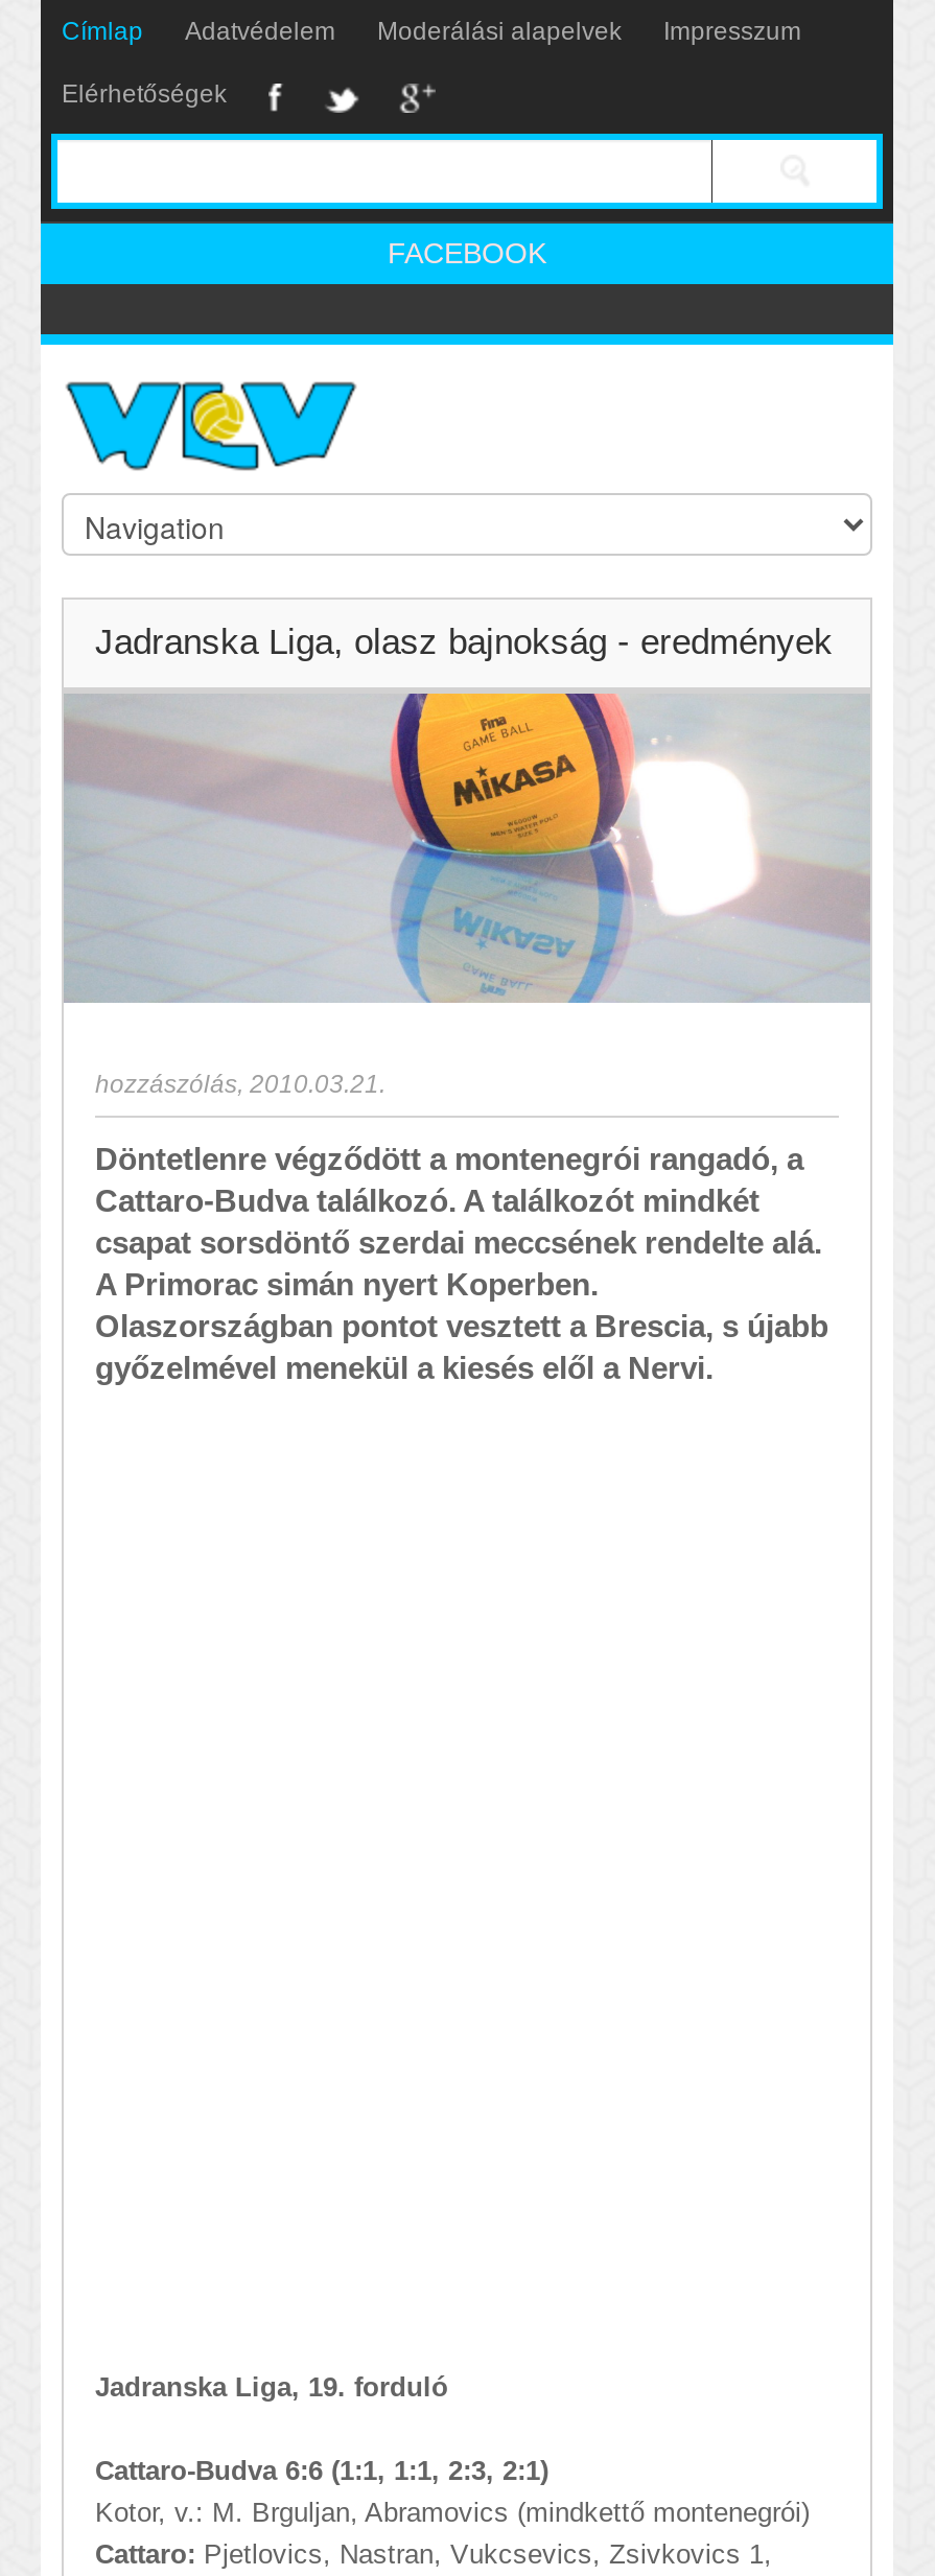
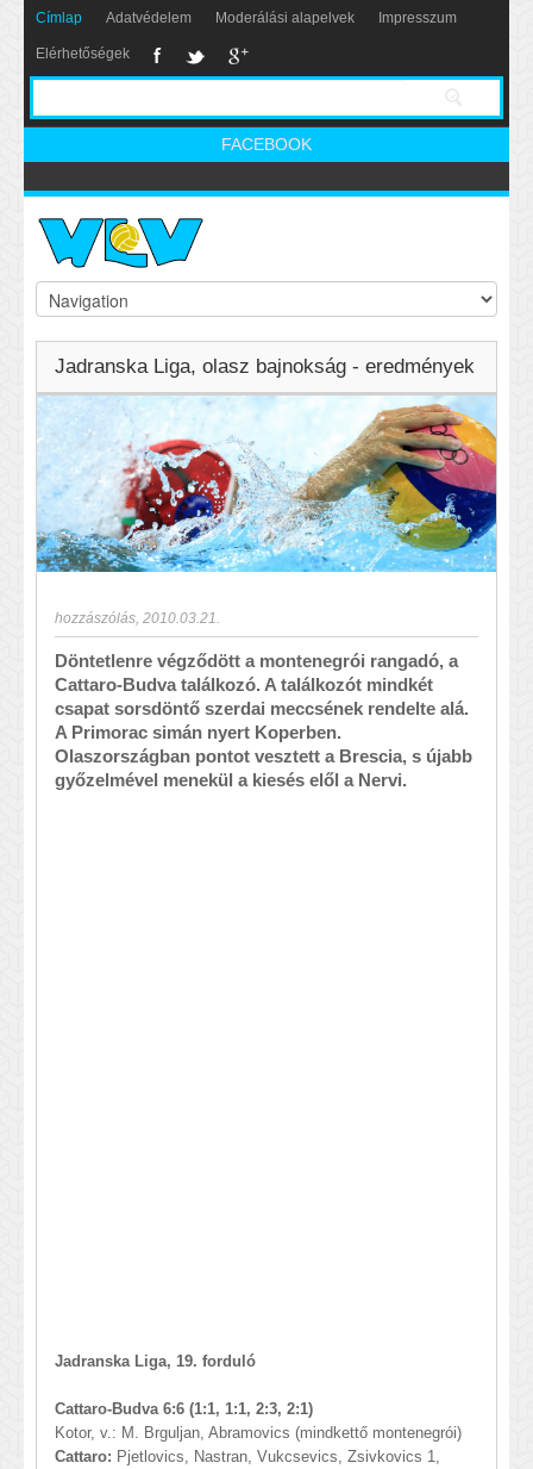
- [image]
+ [image]
